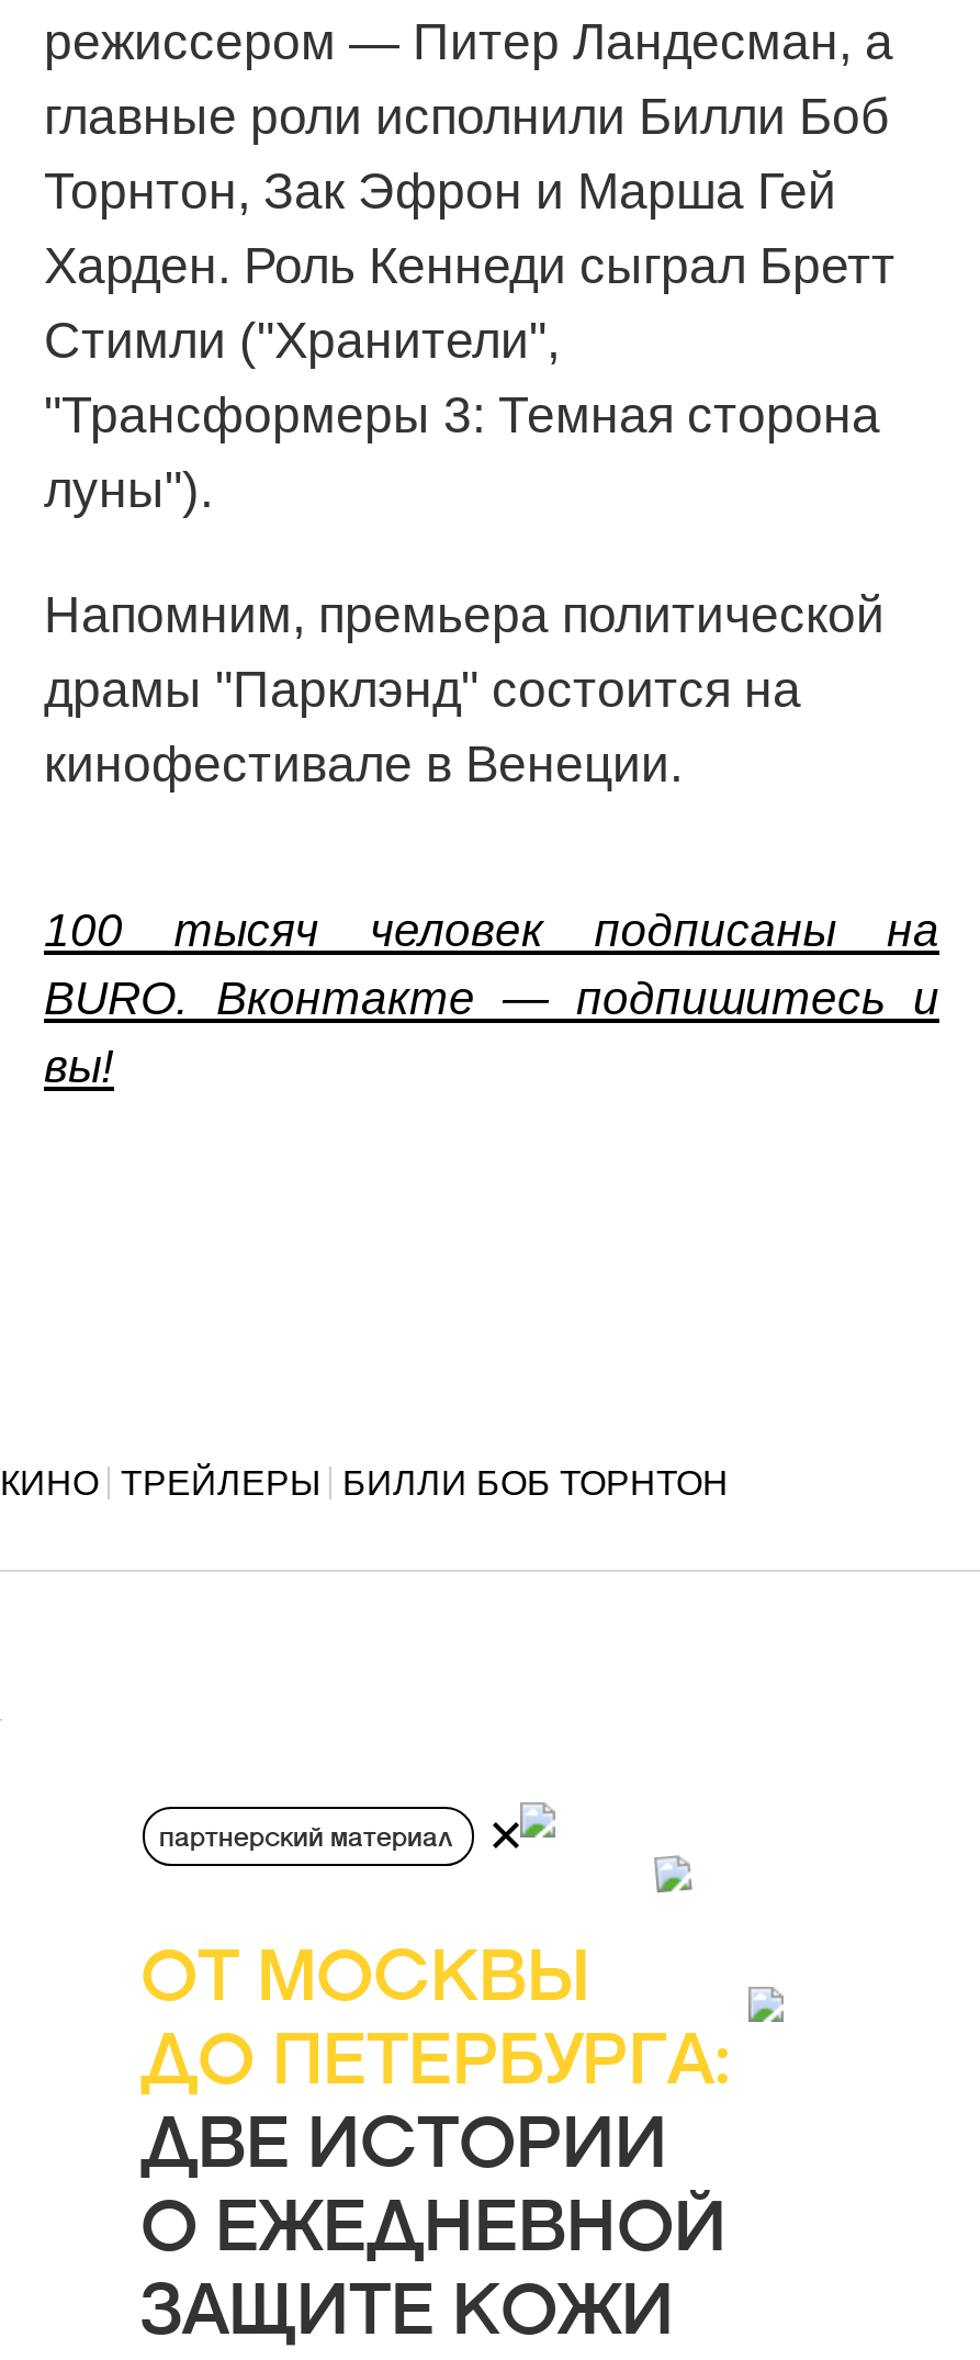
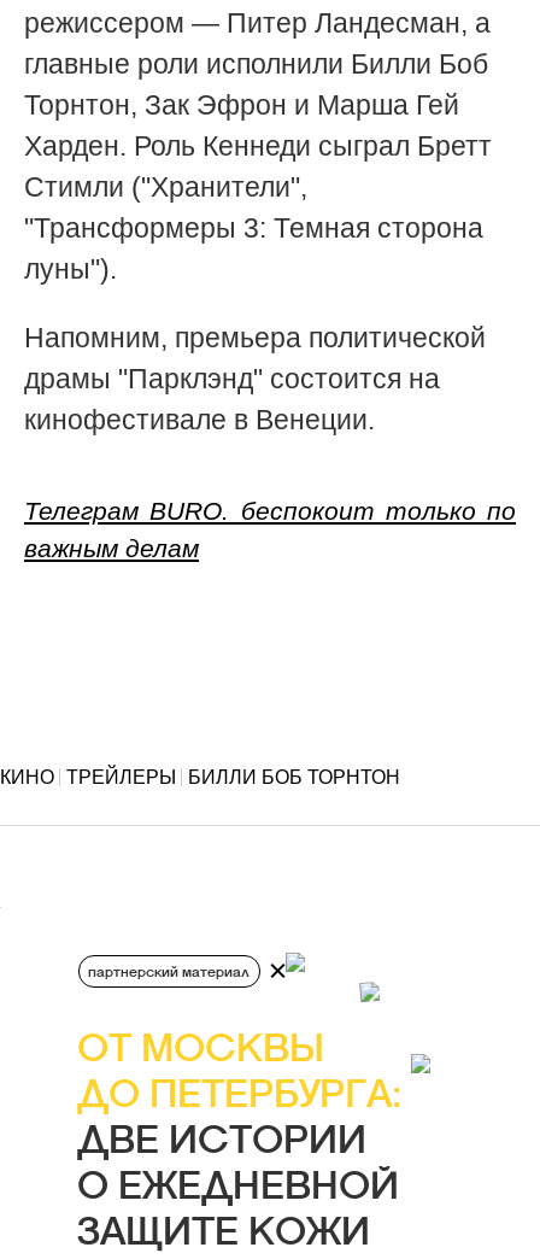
- 100 тысяч человек подписаны на
- BURO. Вконтакте — подпишитесь и
- вы!
+ Телеграм BURO. беспокоит только по
+ важным делам
